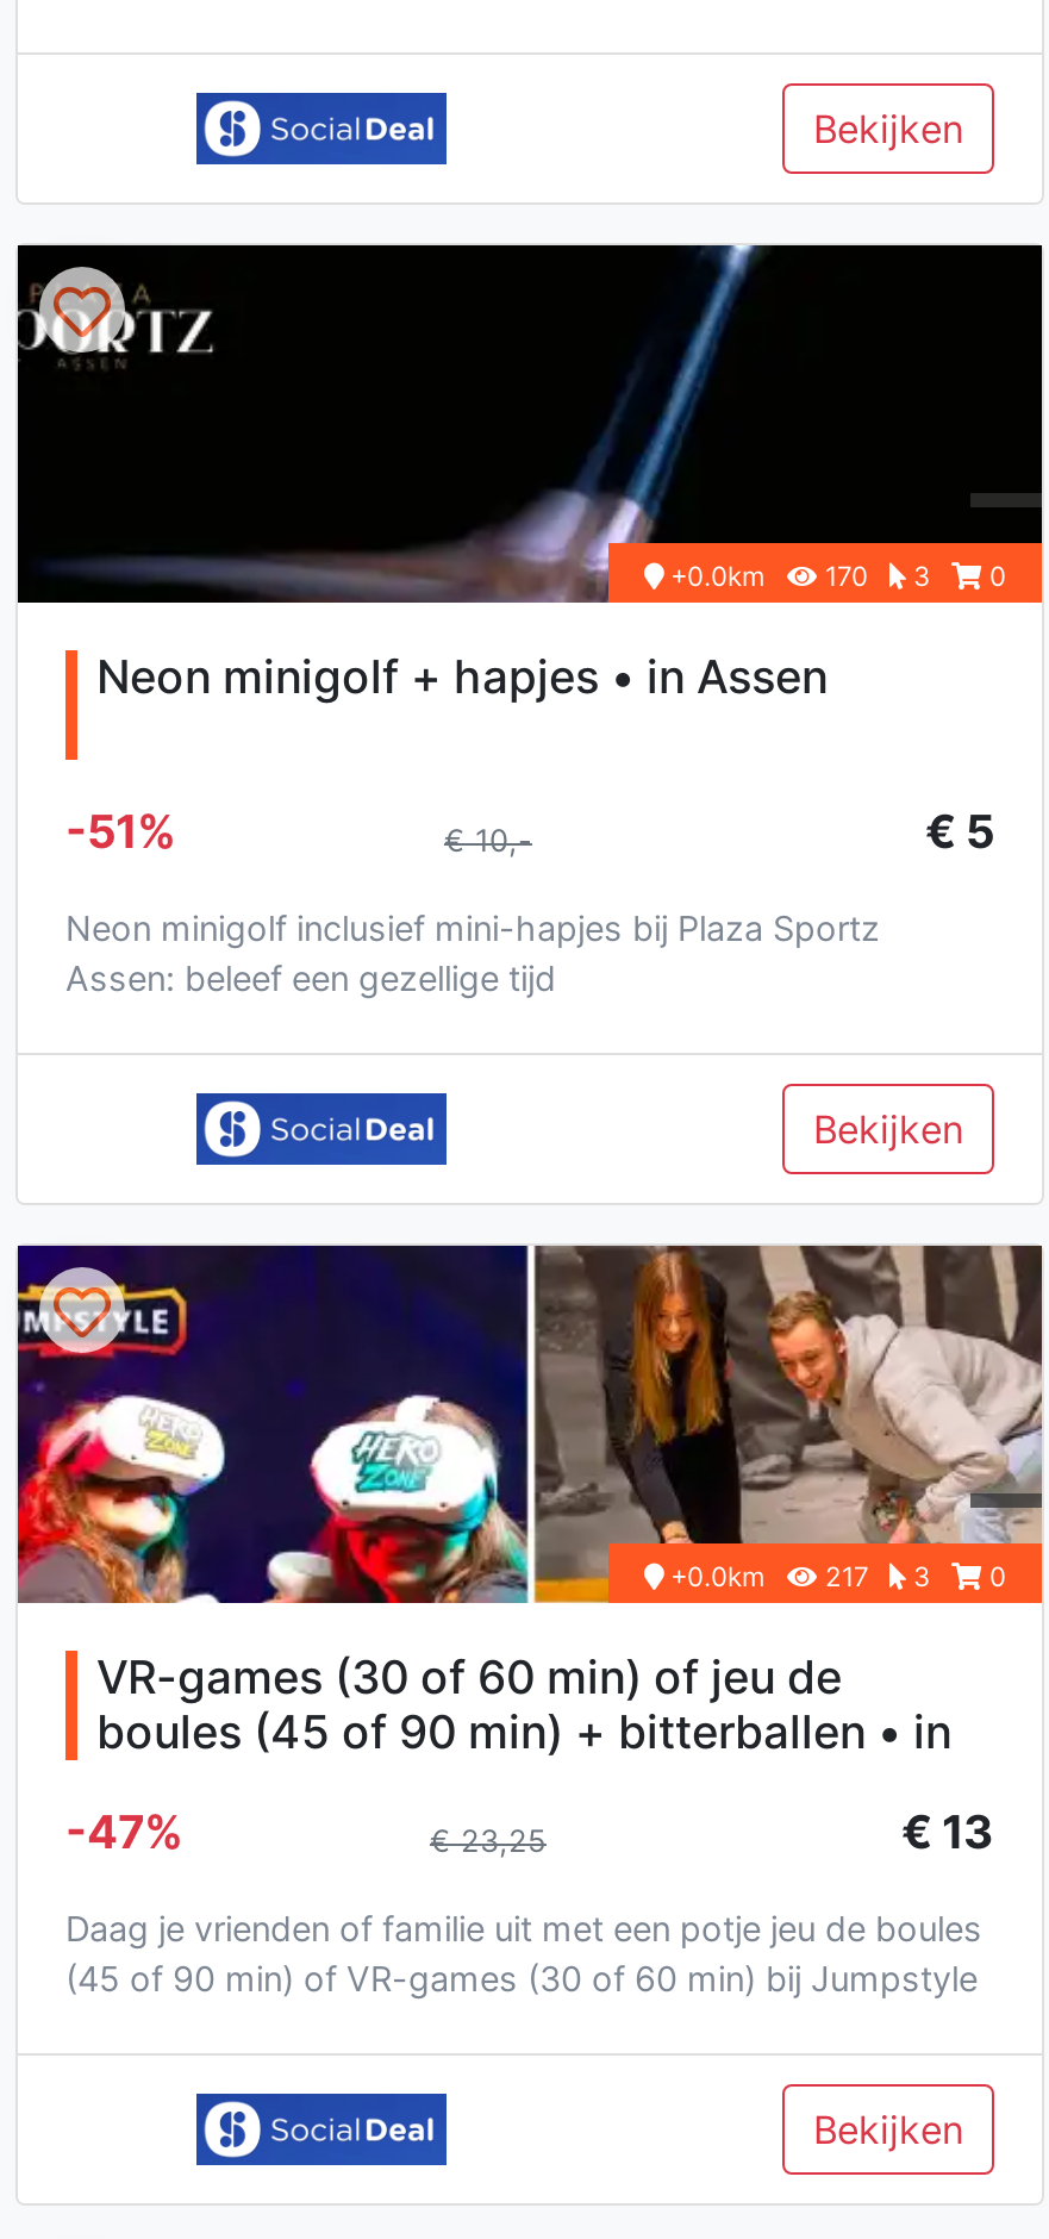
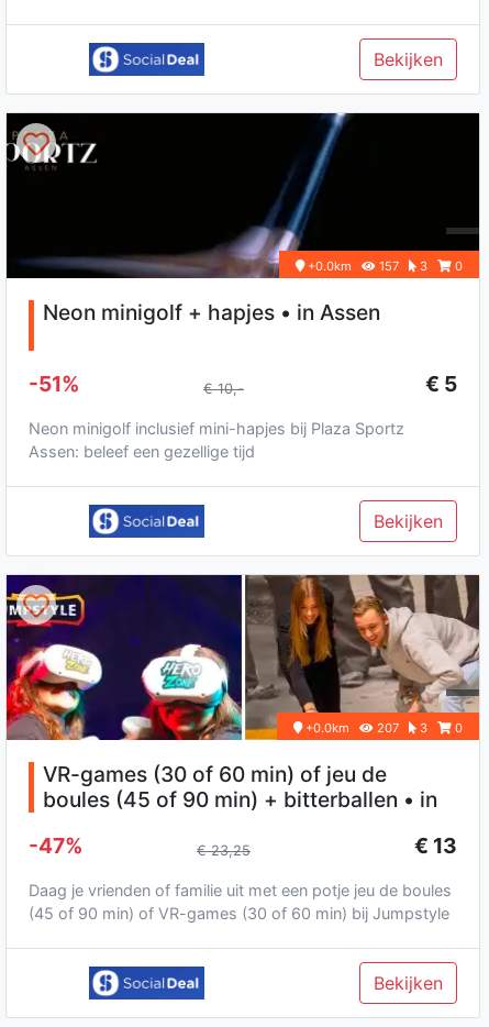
- 170 3
+ 157 3

- 217 3
+ 207 3
